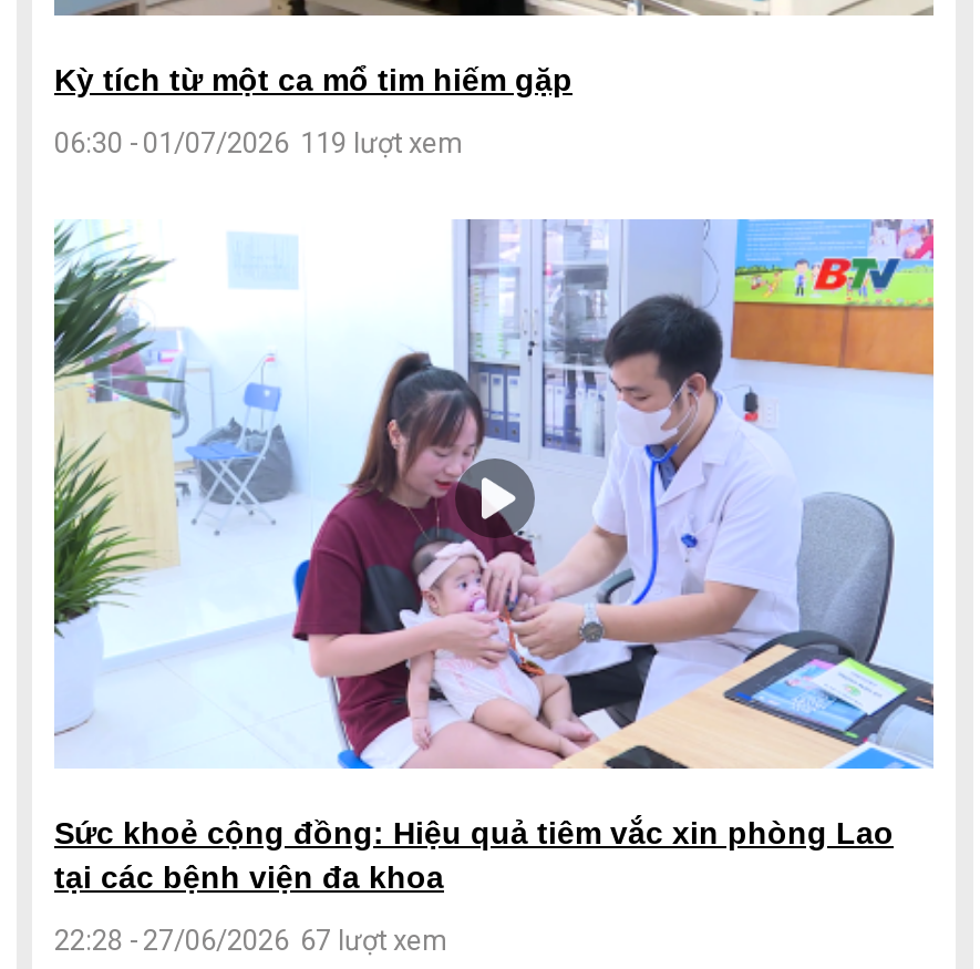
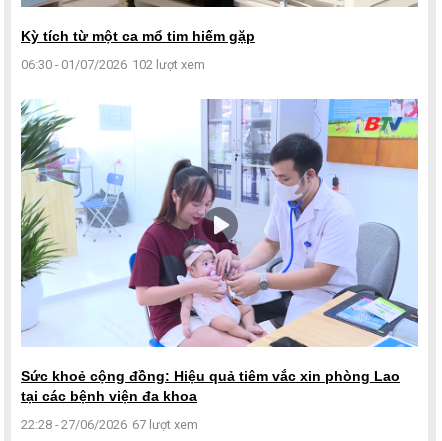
- 06:30 - 01/07/2026 119 lượt xem
+ 06:30 - 01/07/2026 102 lượt xem
